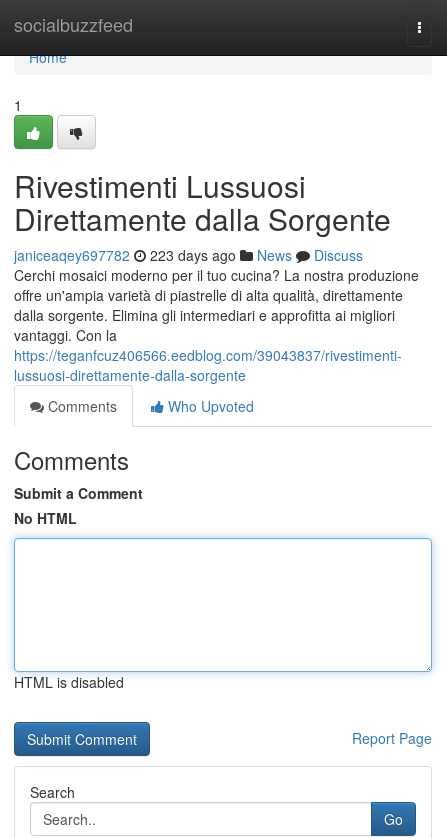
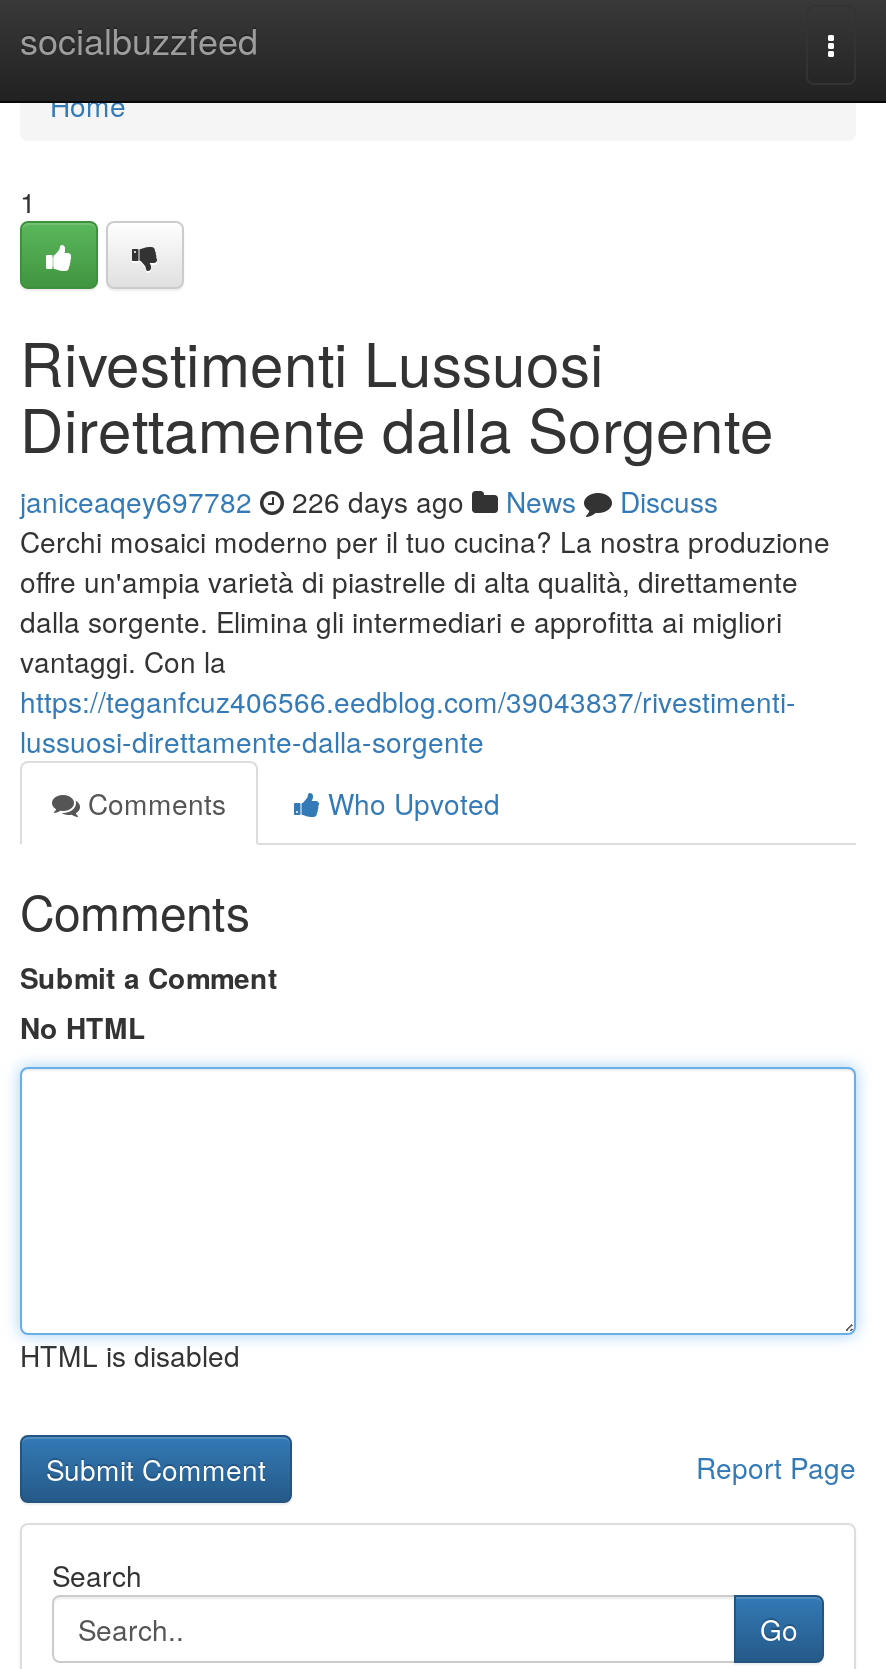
- janiceaqey697782 223 days ago News Discuss
+ janiceaqey697782 226 days ago News Discuss
